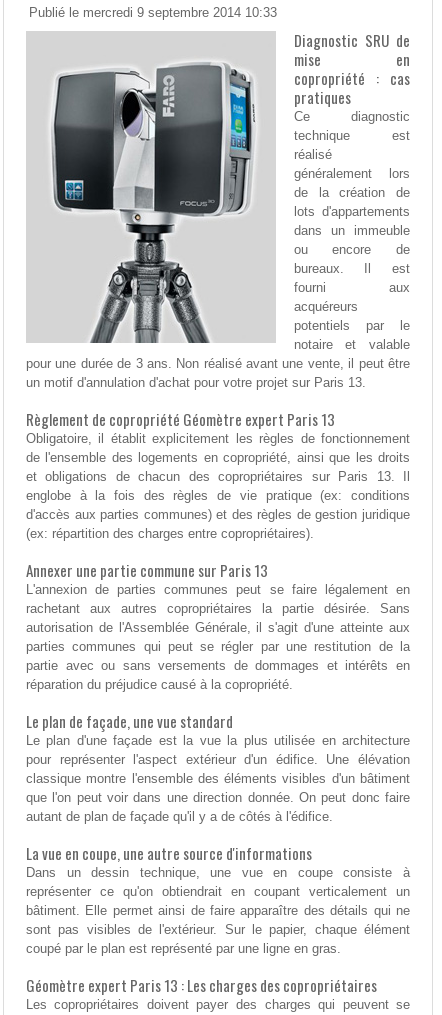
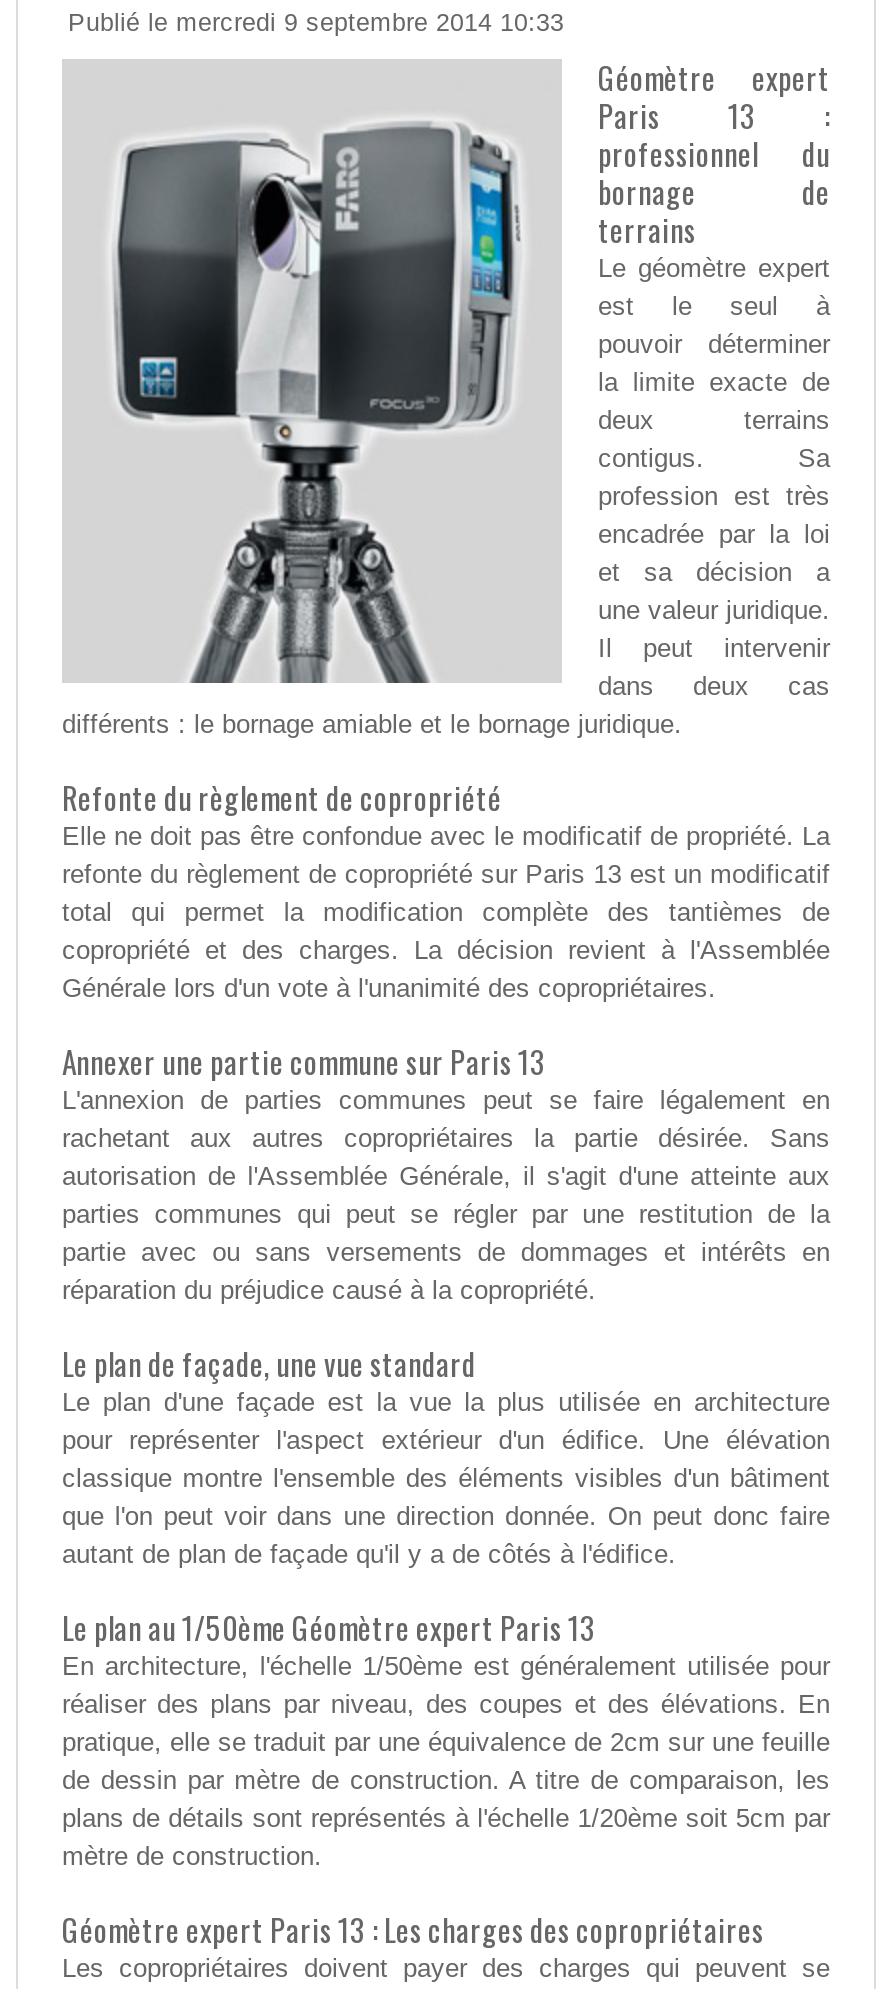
- Diagnostic SRU de
- mise en
- copropriété : cas
- pratiques
- Ce diagnostic
- technique est
- réalisé
- généralement lors
- de la création de
- lots d'appartements
- dans un immeuble
- ou encore de
- bureaux. Il est
- fourni aux
- acquéreurs
- potentiels par le
- notaire et valable
- pour une durée de 3 ans. Non réalisé avant une vente, il peut être
- un motif d'annulation d'achat pour votre projet sur Paris 13.
+ Géomètre expert
+ Paris 13 :
+ professionnel du
+ bornage de
+ terrains
+ Le géomètre expert
+ est le seul à
+ pouvoir déterminer
+ la limite exacte de
+ deux terrains
+ contigus. Sa
+ profession est très
+ encadrée par la loi
+ et sa décision a
+ une valeur juridique.
+ Il peut intervenir
+ dans deux cas
+ différents : le bornage amiable et le bornage juridique.

- Règlement de copropriété Géomètre expert Paris 13
- Obligatoire, il établit explicitement les règles de fonctionnement
- de l'ensemble des logements en copropriété, ainsi que les droits
- et obligations de chacun des copropriétaires sur Paris 13. Il
- englobe à la fois des règles de vie pratique (ex: conditions
- d'accès aux parties communes) et des règles de gestion juridique
- (ex: répartition des charges entre copropriétaires).
+ Refonte du règlement de copropriété
+ Elle ne doit pas être confondue avec le modificatif de propriété. La
+ refonte du règlement de copropriété sur Paris 13 est un modificatif
+ total qui permet la modification complète des tantièmes de
+ copropriété et des charges. La décision revient à l'Assemblée
+ Générale lors d'un vote à l'unanimité des copropriétaires.

moved up: Annexer une partie commune sur Paris 13 | L'annexion de parties communes peut se faire légalement en | rachetant aux autres copropriétaires la partie désirée. Sans | ... | que l'on peut voir dans une direction donnée. On peut donc faire | autant de plan de façade qu'il y a de côtés à l'édifice.

- La vue en coupe, une autre source d'informations
- Dans un dessin technique, une vue en coupe consiste à
- représenter ce qu'on obtiendrait en coupant verticalement un
- bâtiment. Elle permet ainsi de faire apparaître des détails qui ne
- sont pas visibles de l'extérieur. Sur le papier, chaque élément
- coupé par le plan est représenté par une ligne en gras.
+ Le plan au 1/50ème Géomètre expert Paris 13
+ En architecture, l'échelle 1/50ème est généralement utilisée pour
+ réaliser des plans par niveau, des coupes et des élévations. En
+ pratique, elle se traduit par une équivalence de 2cm sur une feuille
+ de dessin par mètre de construction. A titre de comparaison, les
+ plans de détails sont représentés à l'échelle 1/20ème soit 5cm par
+ mètre de construction.
